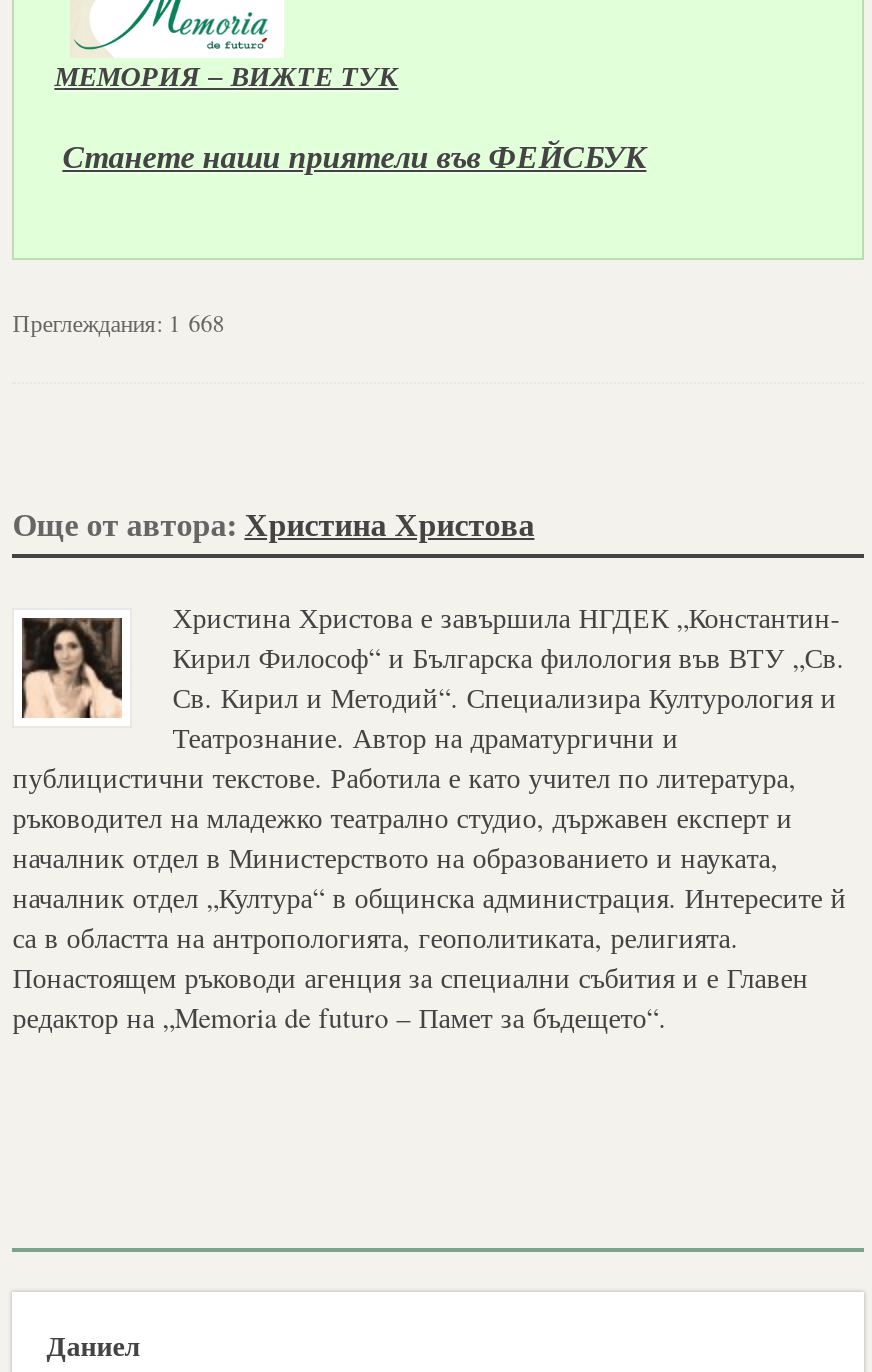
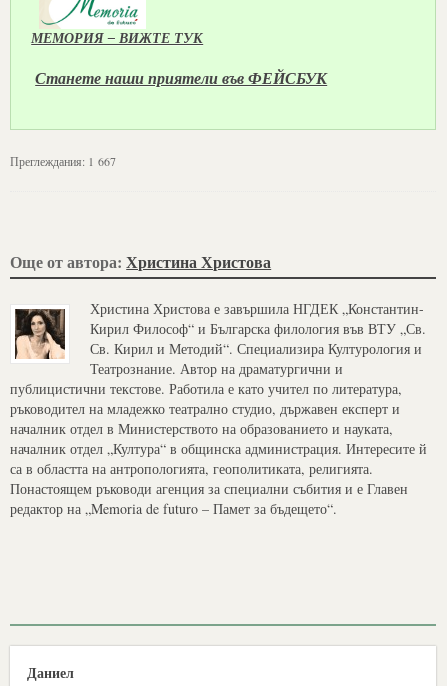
- Преглеждания: 1 668
+ Преглеждания: 1 667
